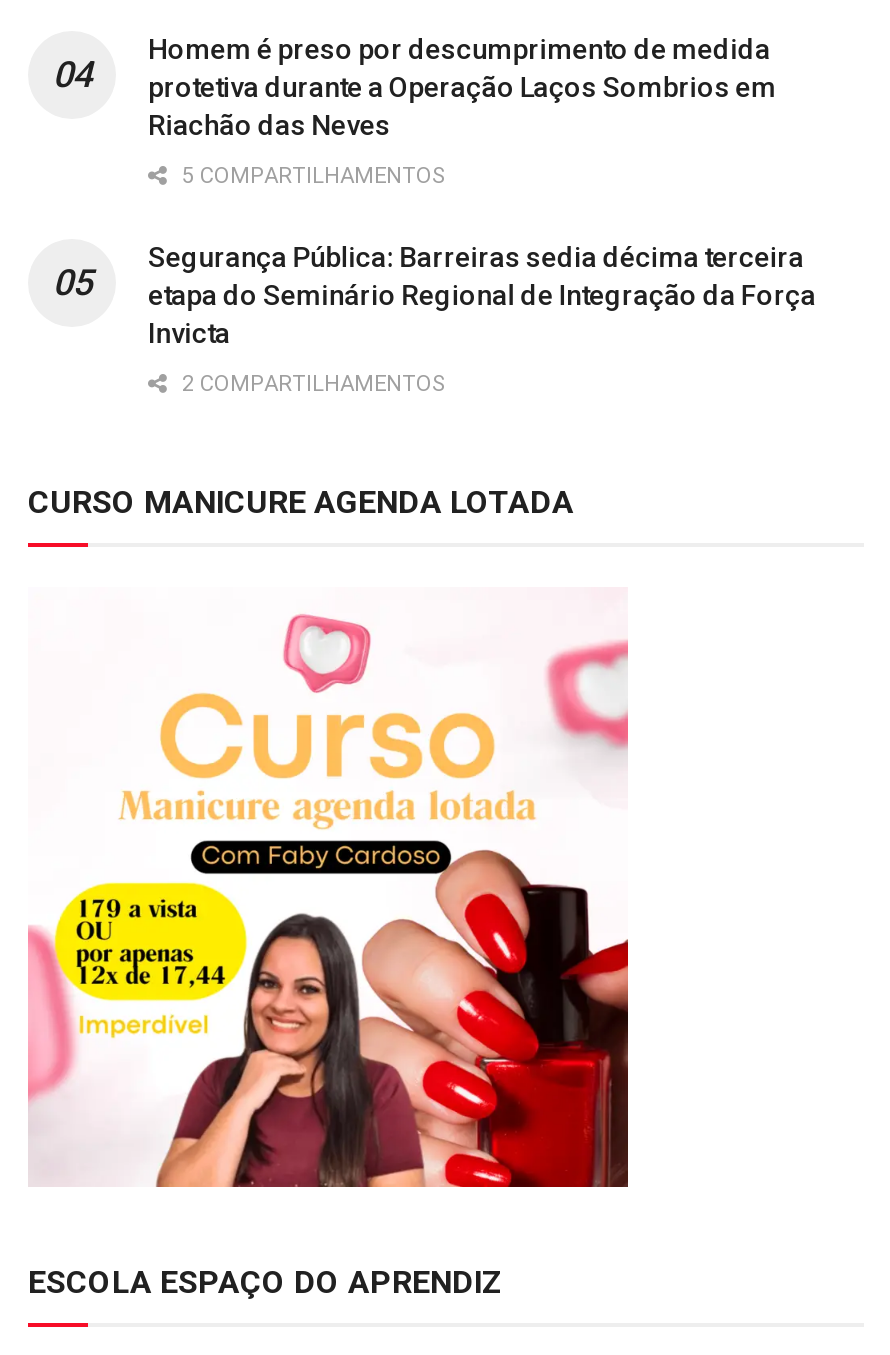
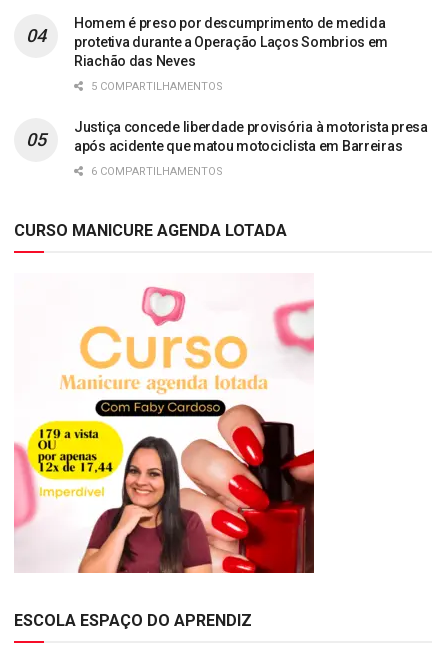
- Segurança Pública: Barreiras sedia décima terceira
- etapa do Seminário Regional de Integração da Força
- Invicta
+ Justiça concede liberdade provisória à motorista presa
+ após acidente que matou motociclista em Barreiras

- 2 COMPARTILHAMENTOS
+ 6 COMPARTILHAMENTOS
